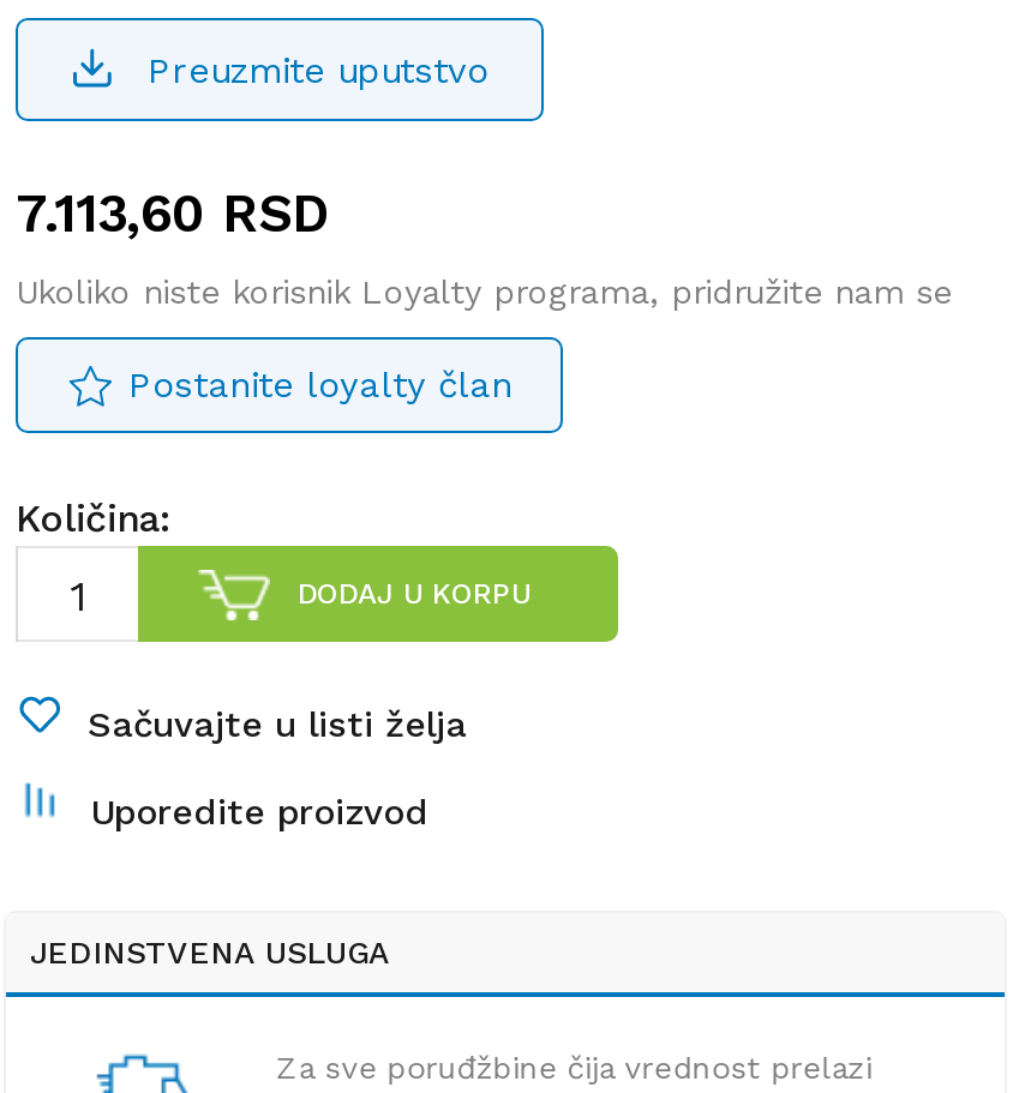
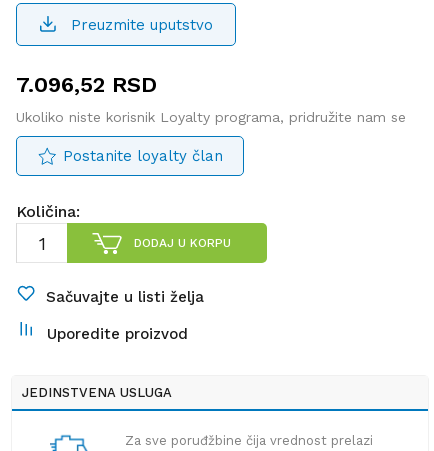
- 7.113,60 RSD
+ 7.096,52 RSD
